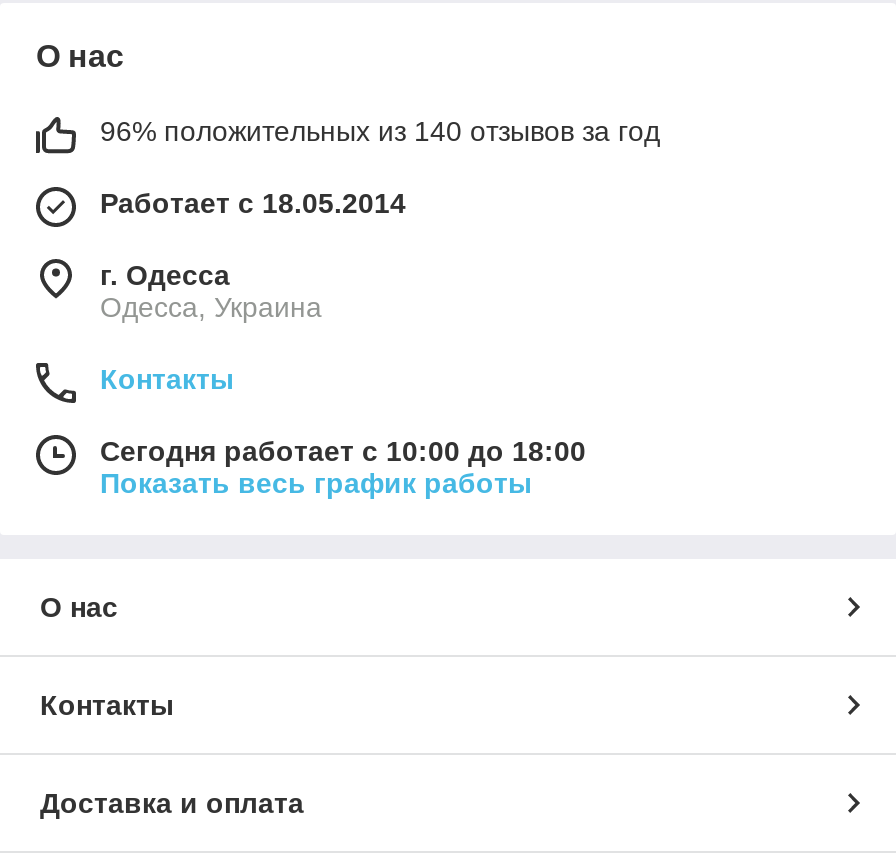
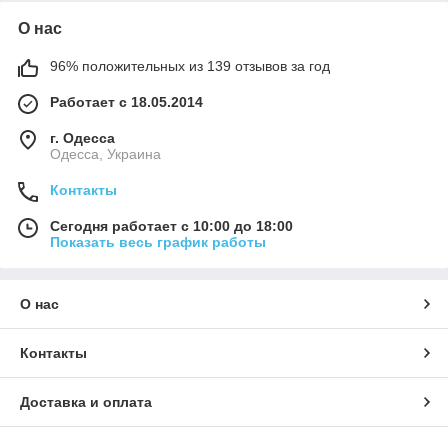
- 96% положительных из 140 отзывов за год
+ 96% положительных из 139 отзывов за год
